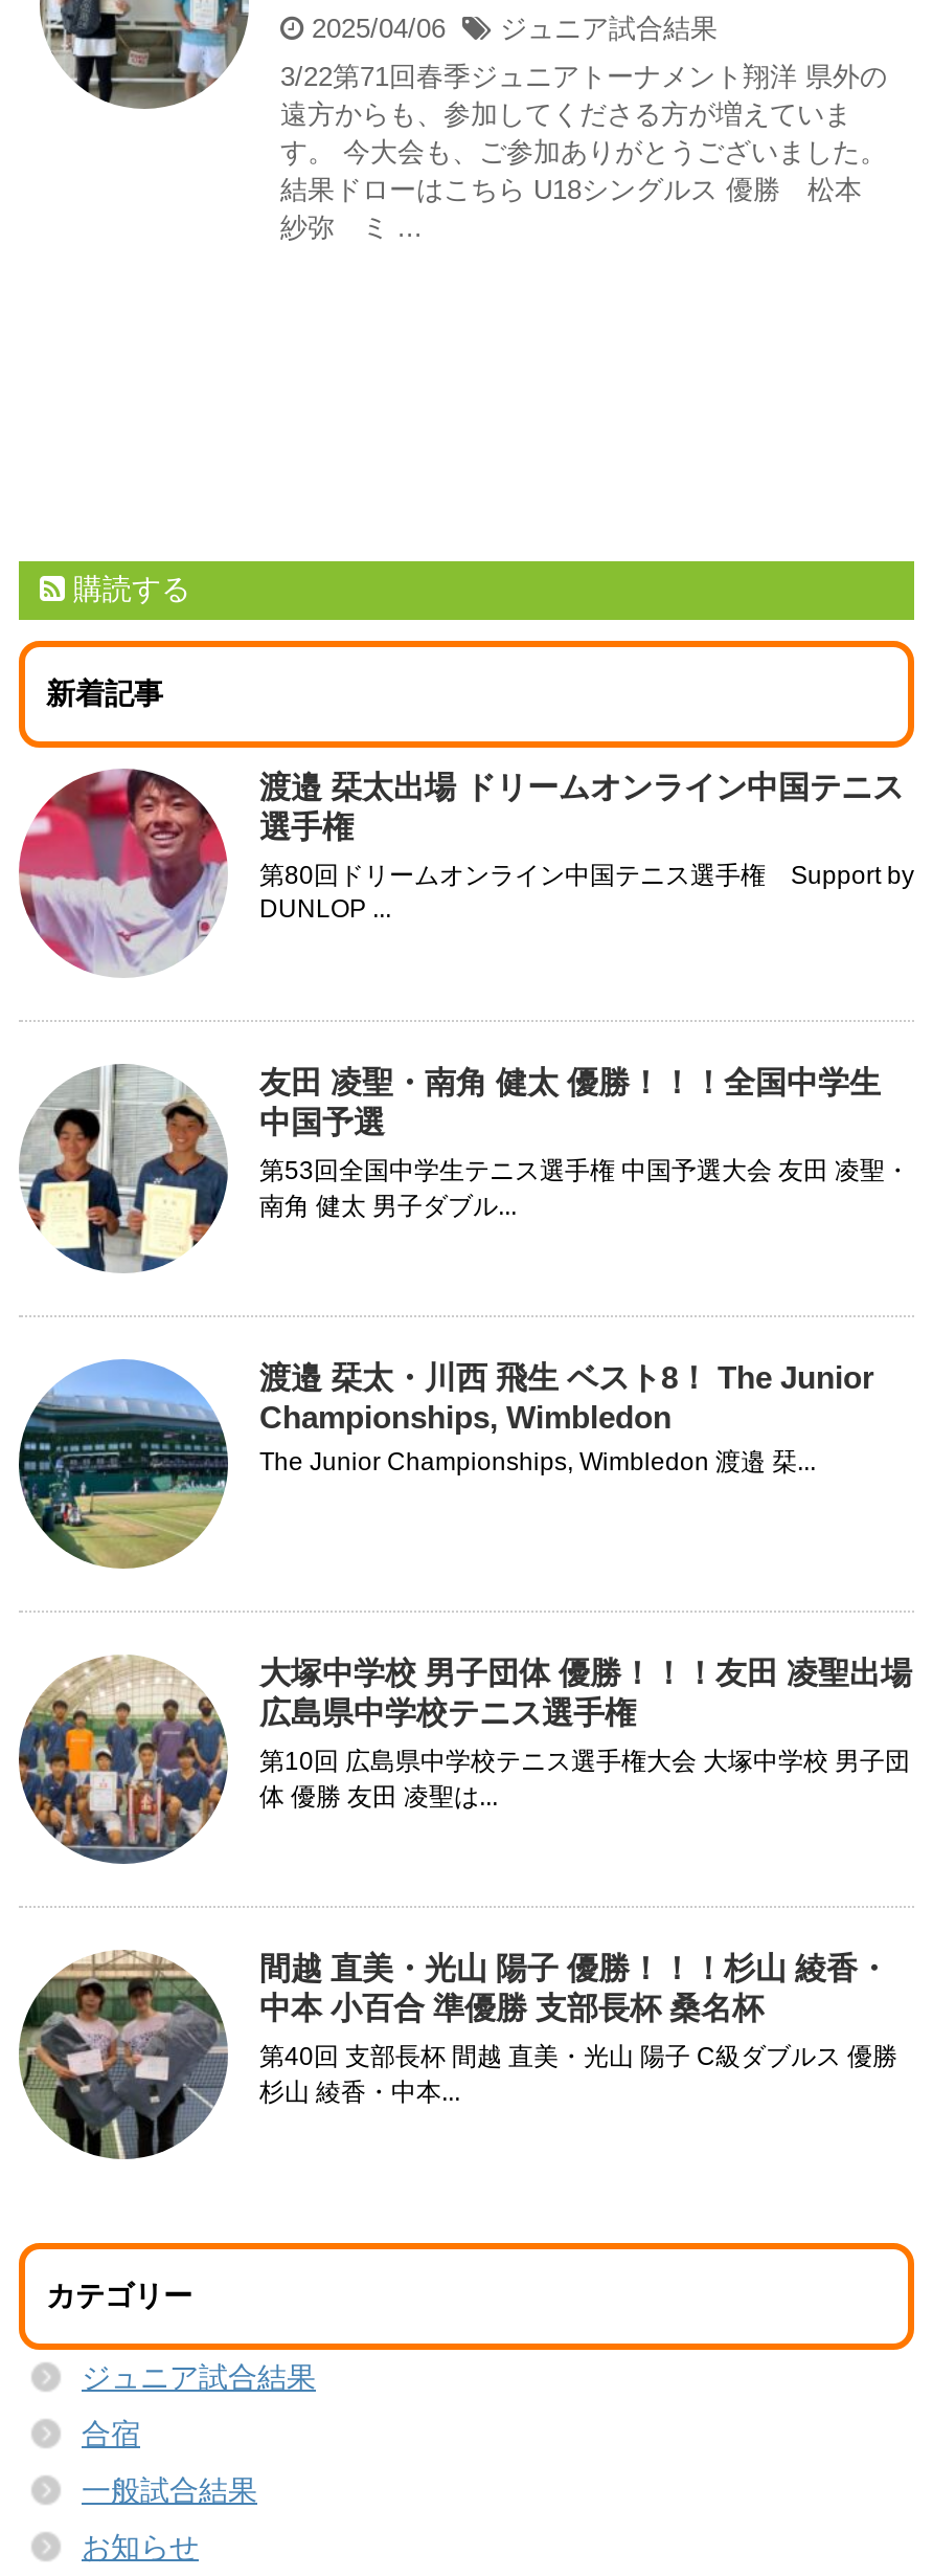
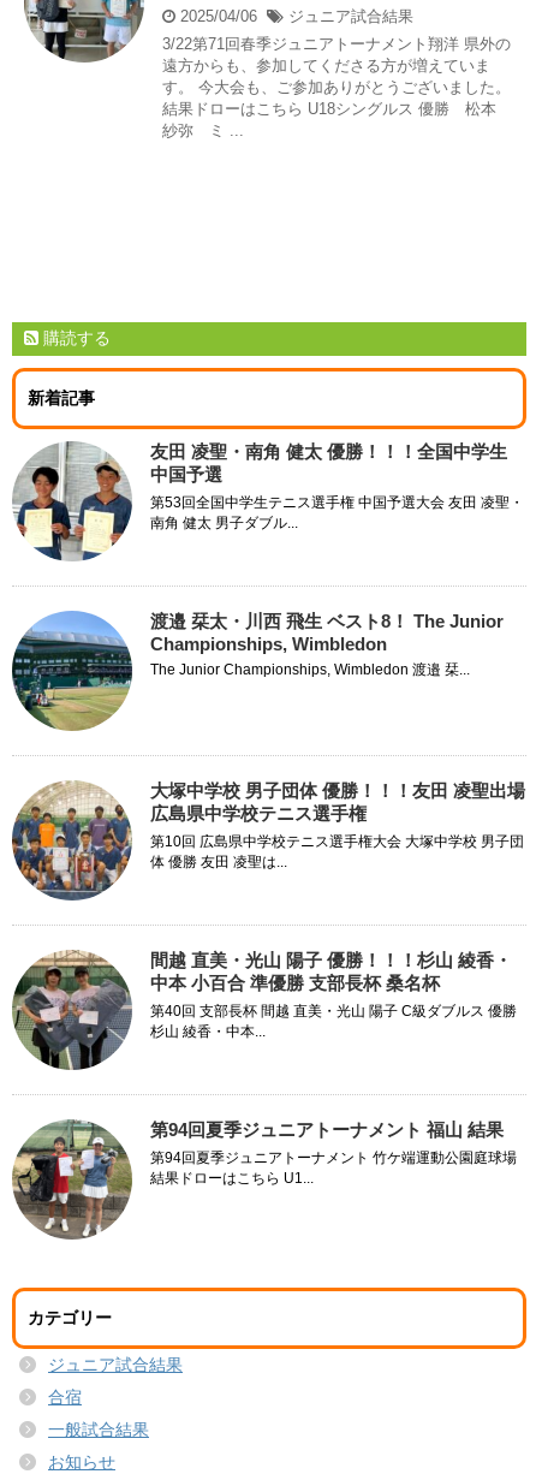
- [image]
- 渡邉 栞太出場 ドリームオンライン中国テニス
- 選手権
- 第80回ドリームオンライン中国テニス選手権 Support by
- DUNLOP ...

moved up: [image] | 友田 凌聖・南角 健太 優勝！！！全国中学生 | 中国予選 | ... | 第40回 支部長杯 間越 直美・光山 陽子 C級ダブルス 優勝 | 杉山 綾香・中本...

+ [image]
+ 第94回夏季ジュニアトーナメント 福山 結果
+ 第94回夏季ジュニアトーナメント 竹ケ端運動公園庭球場
+ 結果ドローはこちら U1...
